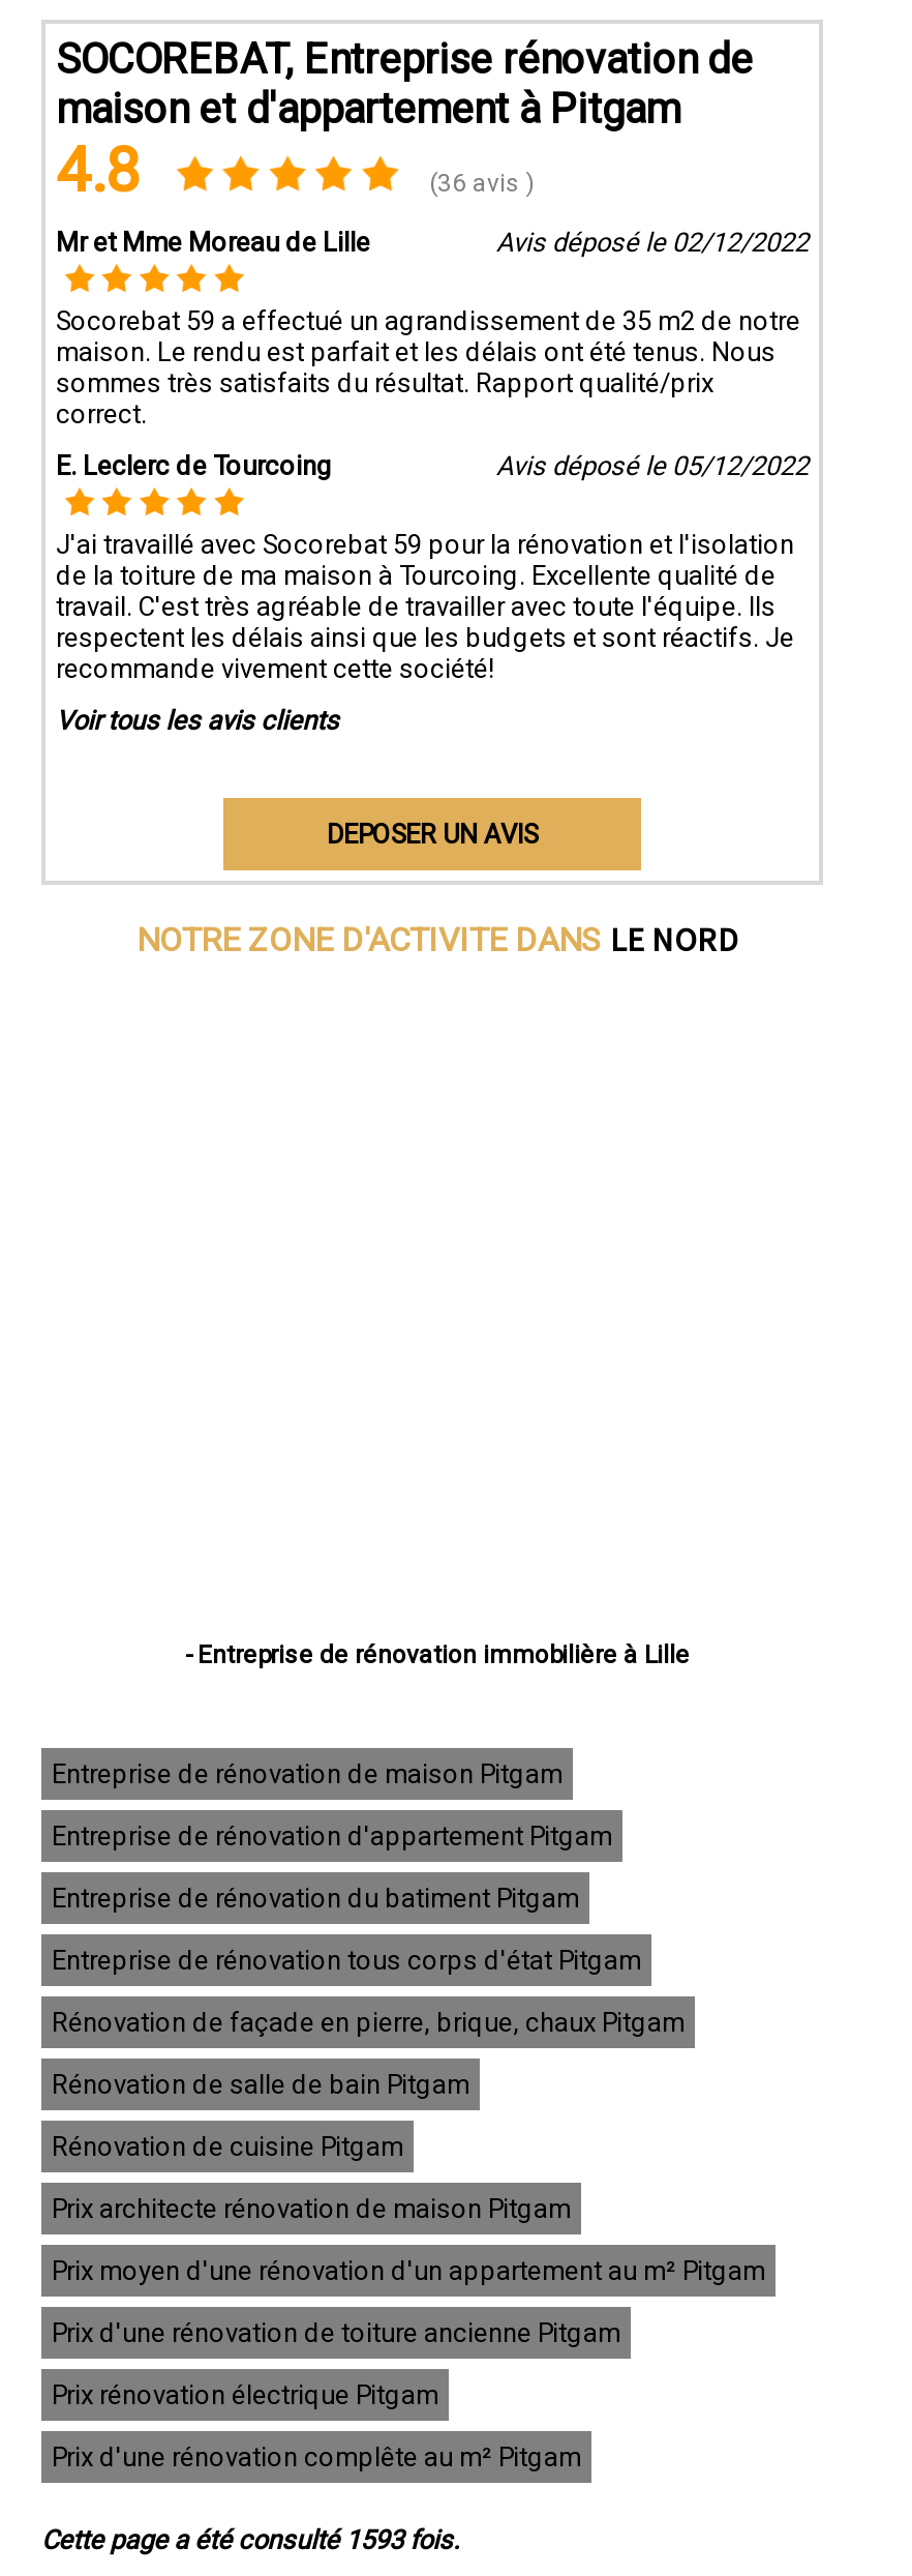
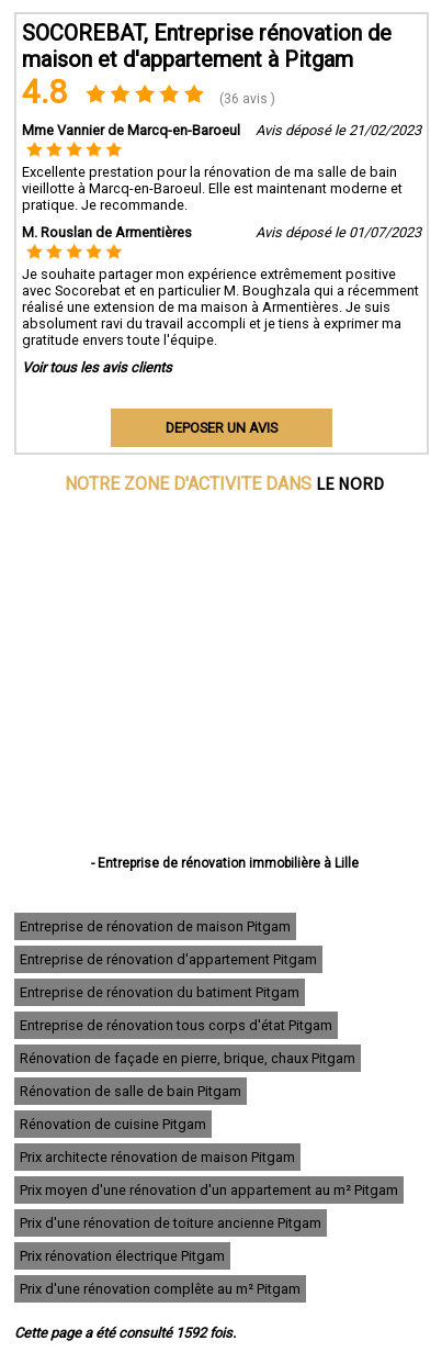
- Mr et Mme Moreau de Lille
- Avis déposé le 02/12/2022
+ Mme Vannier de Marcq-en-Baroeul
+ Avis déposé le 21/02/2023

- Socorebat 59 a effectué un agrandissement de 35 m2 de notre
- maison. Le rendu est parfait et les délais ont été tenus. Nous
- sommes très satisfaits du résultat. Rapport qualité/prix
- correct.
+ Excellente prestation pour la rénovation de ma salle de bain
+ vieillotte à Marcq-en-Baroeul. Elle est maintenant moderne et
+ pratique. Je recommande.

- E. Leclerc de Tourcoing
- Avis déposé le 05/12/2022
+ M. Rouslan de Armentières
+ Avis déposé le 01/07/2023

- J'ai travaillé avec Socorebat 59 pour la rénovation et l'isolation
- de la toiture de ma maison à Tourcoing. Excellente qualité de
- travail. C'est très agréable de travailler avec toute l'équipe. Ils
- respectent les délais ainsi que les budgets et sont réactifs. Je
- recommande vivement cette société!
+ Je souhaite partager mon expérience extrêmement positive
+ avec Socorebat et en particulier M. Boughzala qui a récemment
+ réalisé une extension de ma maison à Armentières. Je suis
+ absolument ravi du travail accompli et je tiens à exprimer ma
+ gratitude envers toute l'équipe.

- Cette page a été consulté 1593 fois.
+ Cette page a été consulté 1592 fois.
